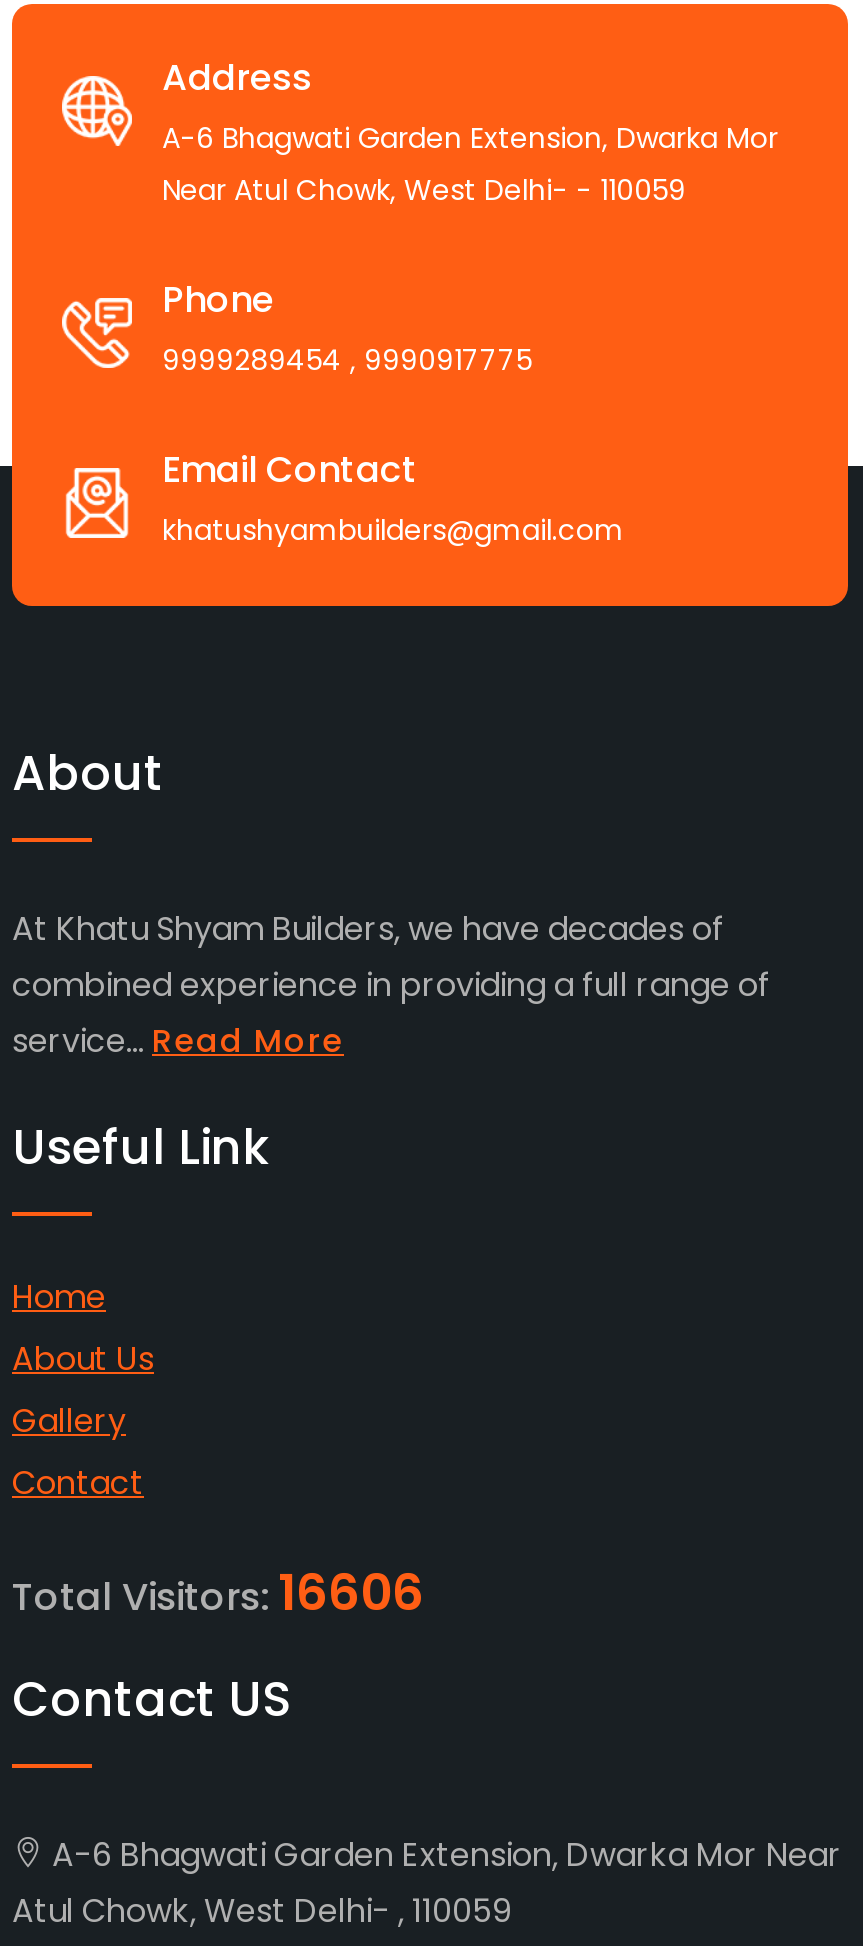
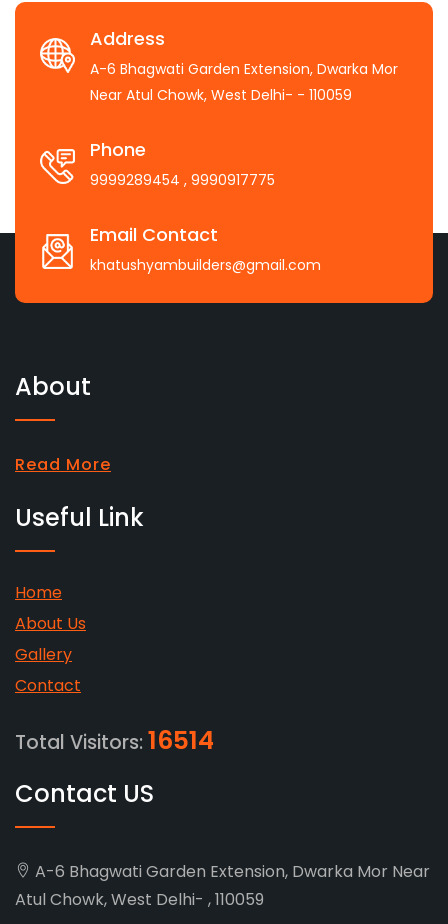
- At Khatu Shyam Builders, we have decades of
- combined experience in providing a full range of
- service... Read More
+ Read More

- Total Visitors: 16606
+ Total Visitors: 16514
